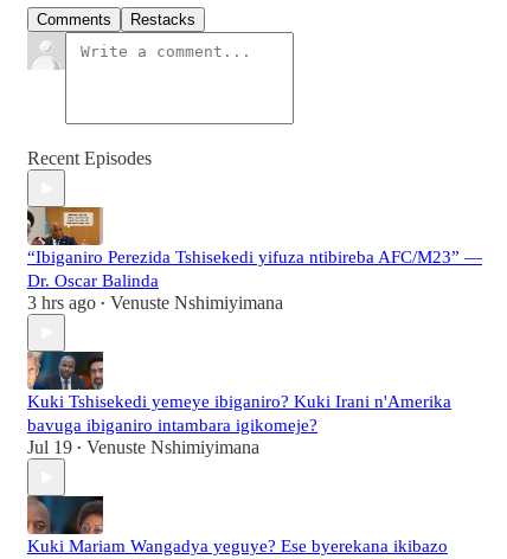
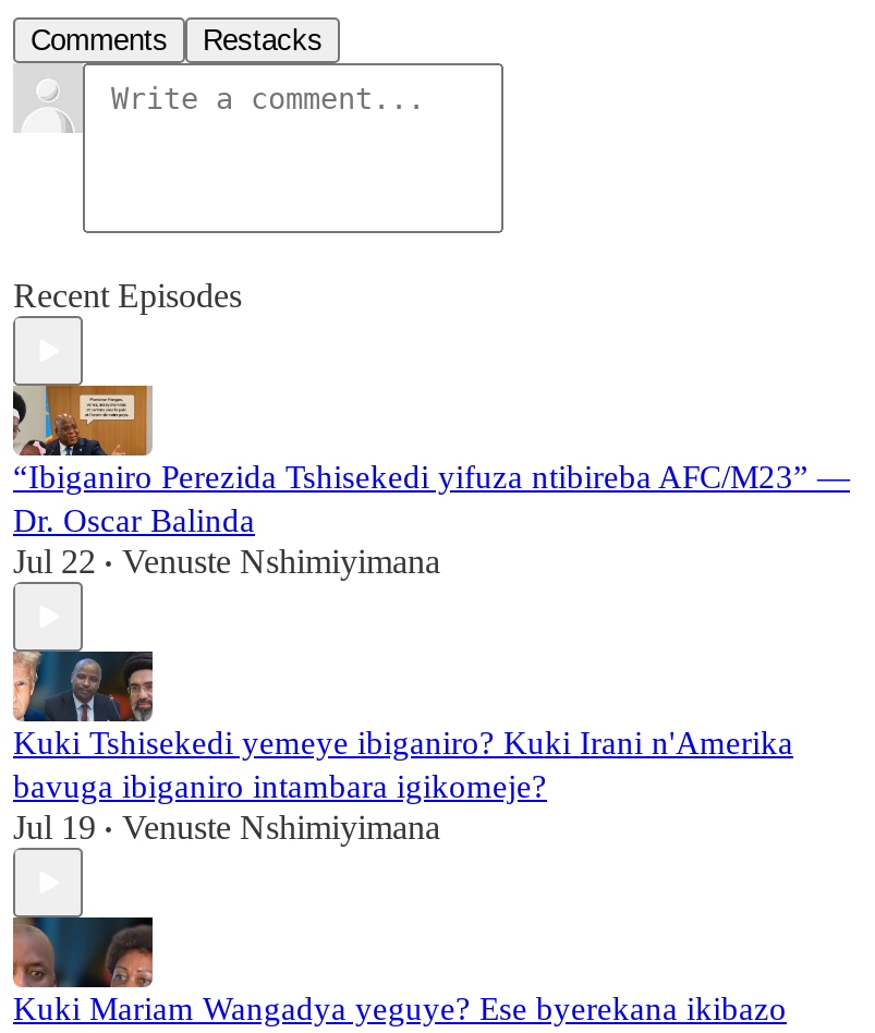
- 3 hrs ago • Venuste Nshimiyimana
+ Jul 22 • Venuste Nshimiyimana
